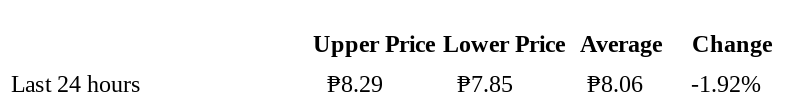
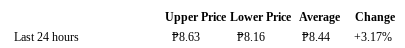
- ₱8.29
+ ₱8.63

- ₱7.85
+ ₱8.16

- ₱8.06
+ ₱8.44

- -1.92%
+ +3.17%
